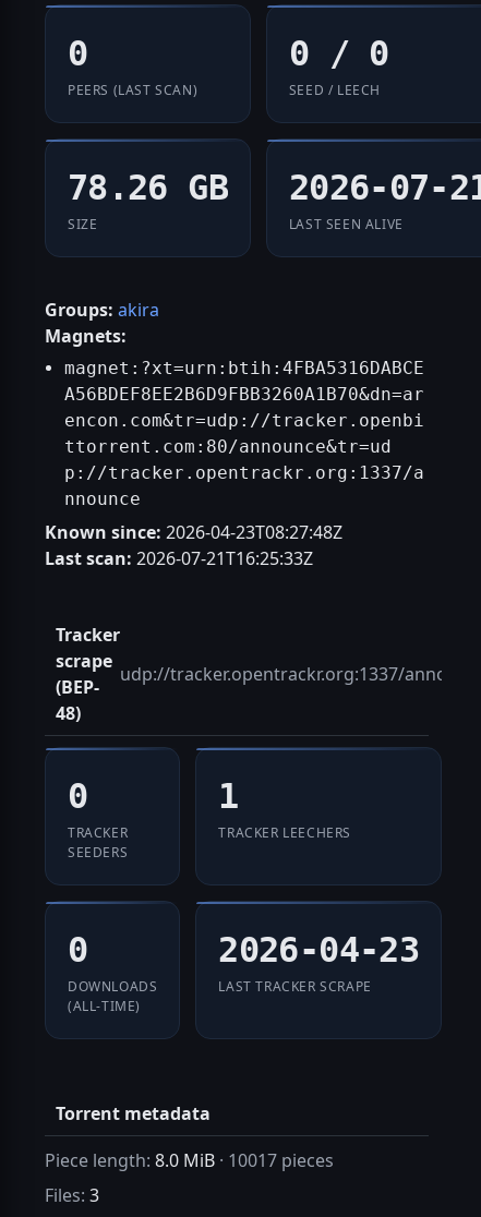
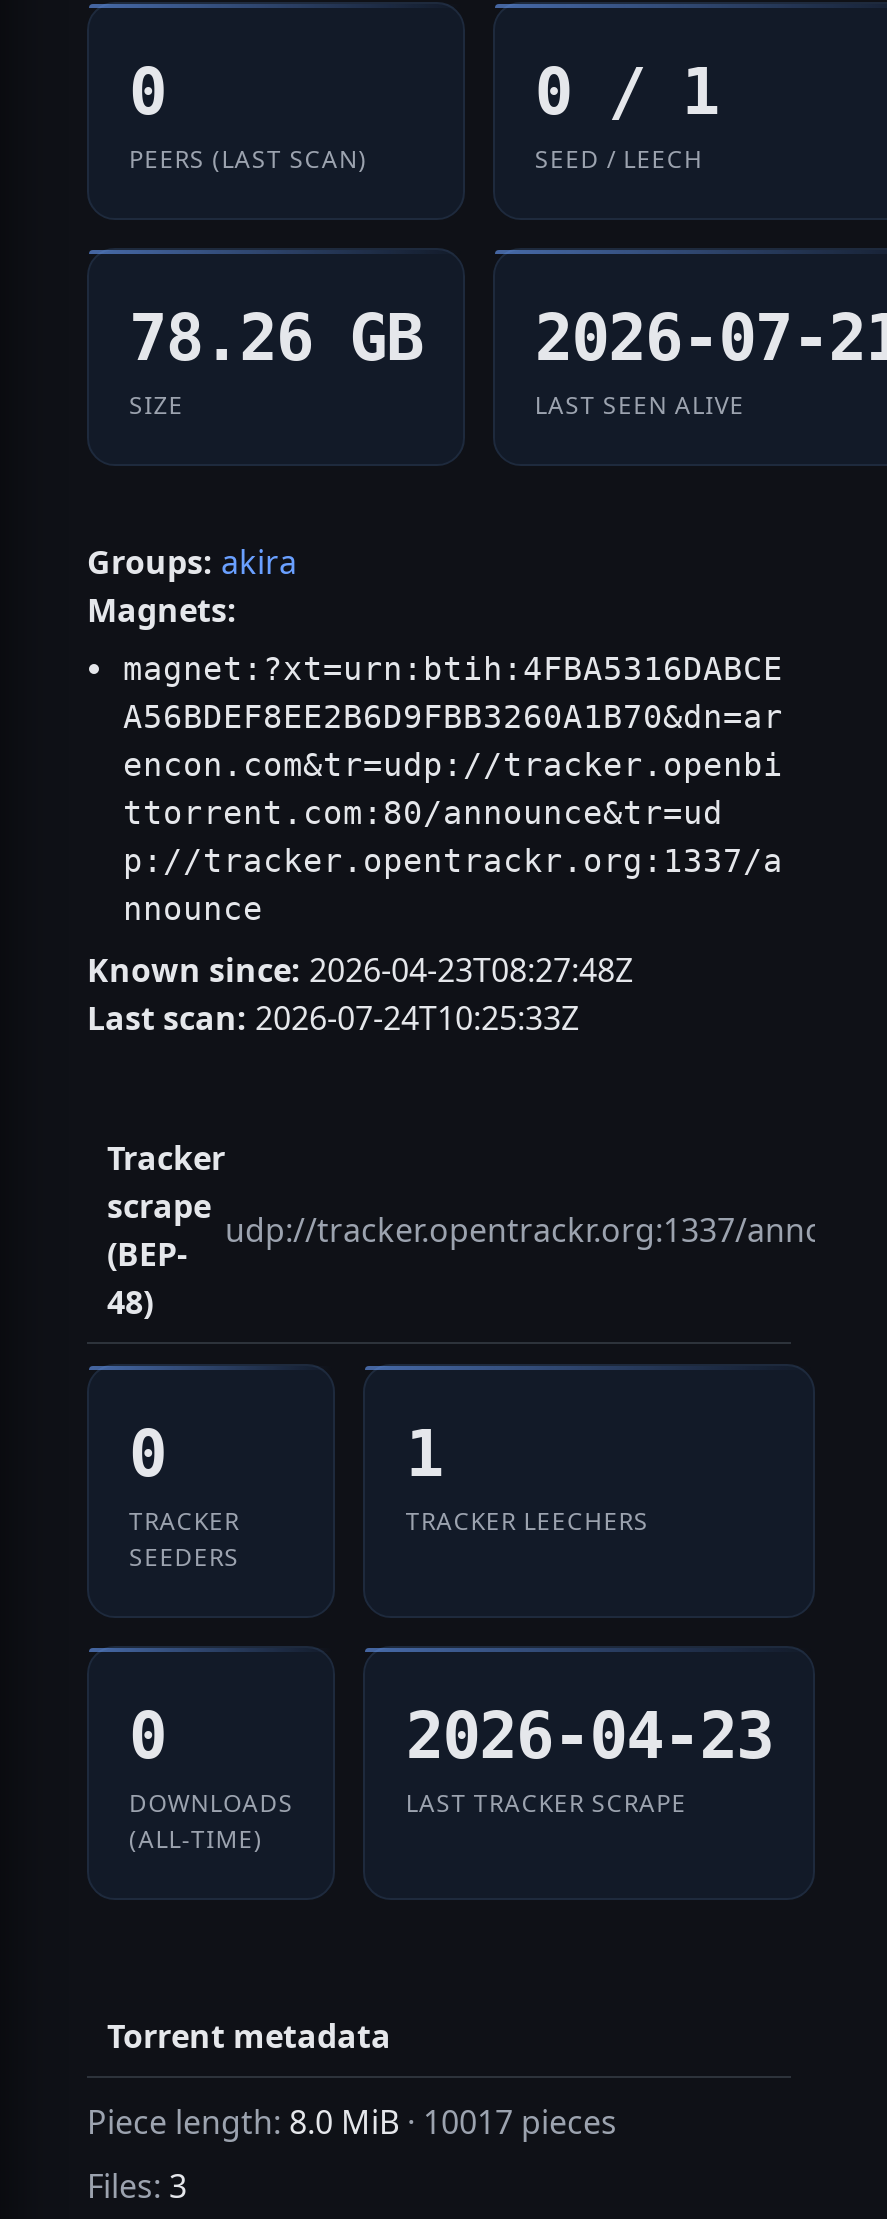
- 0 / 0
+ 0 / 1

- Last scan: 2026-07-21T16:25:33Z
+ Last scan: 2026-07-24T10:25:33Z
